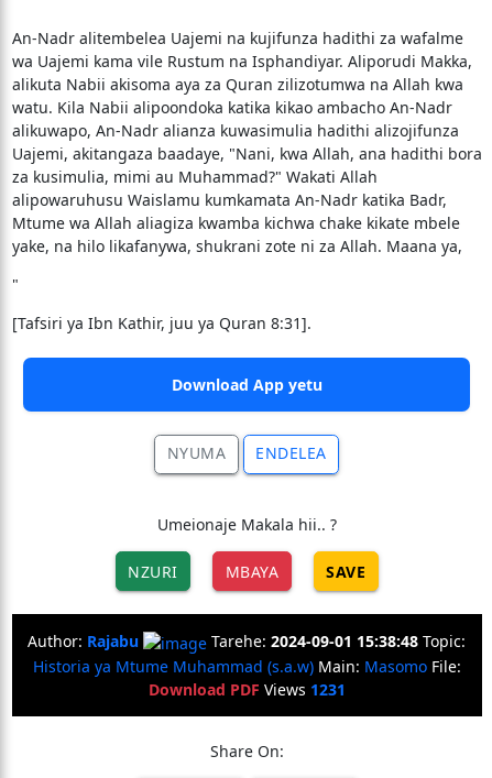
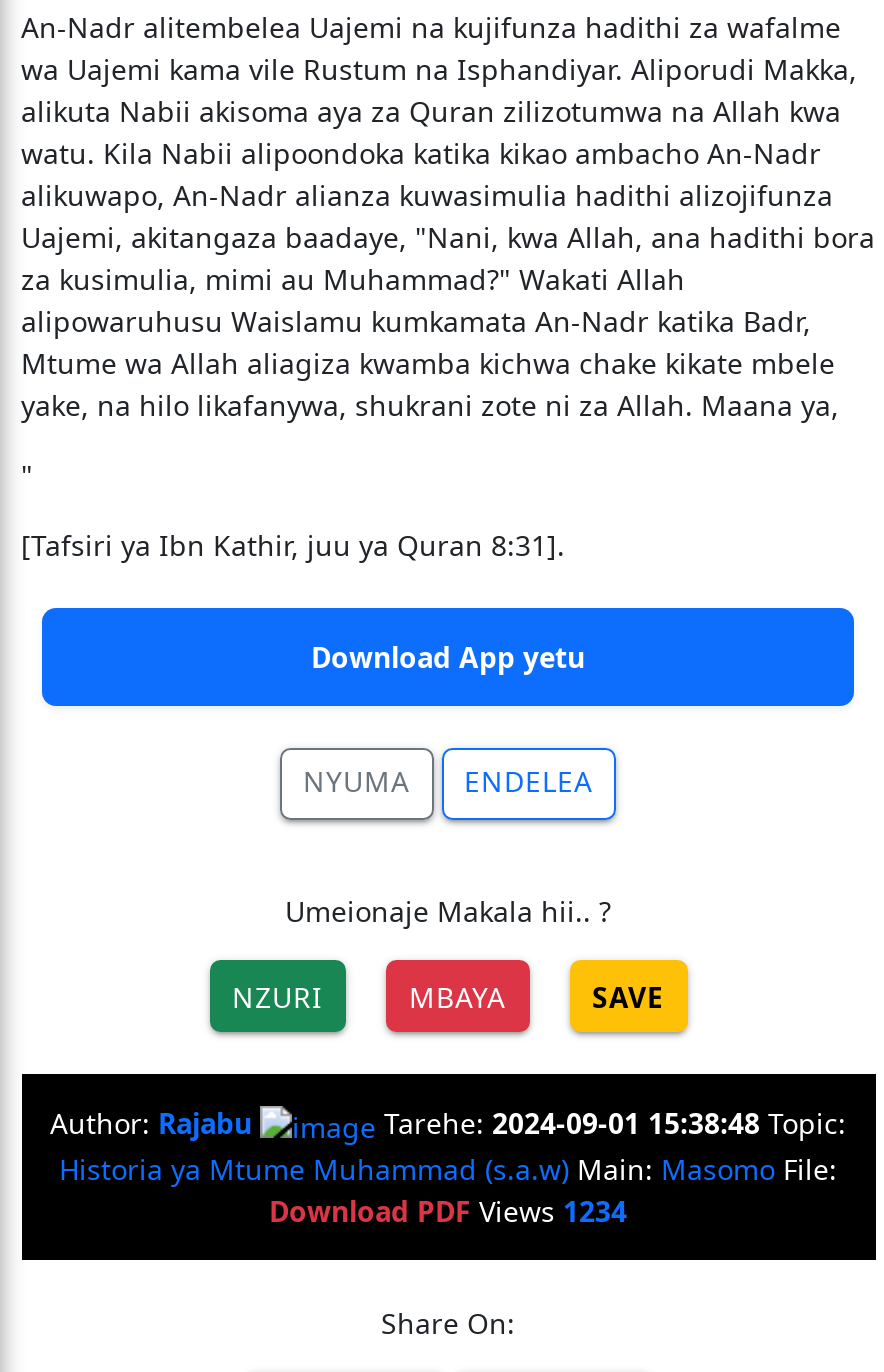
- Download PDF Views 1231
+ Download PDF Views 1234
